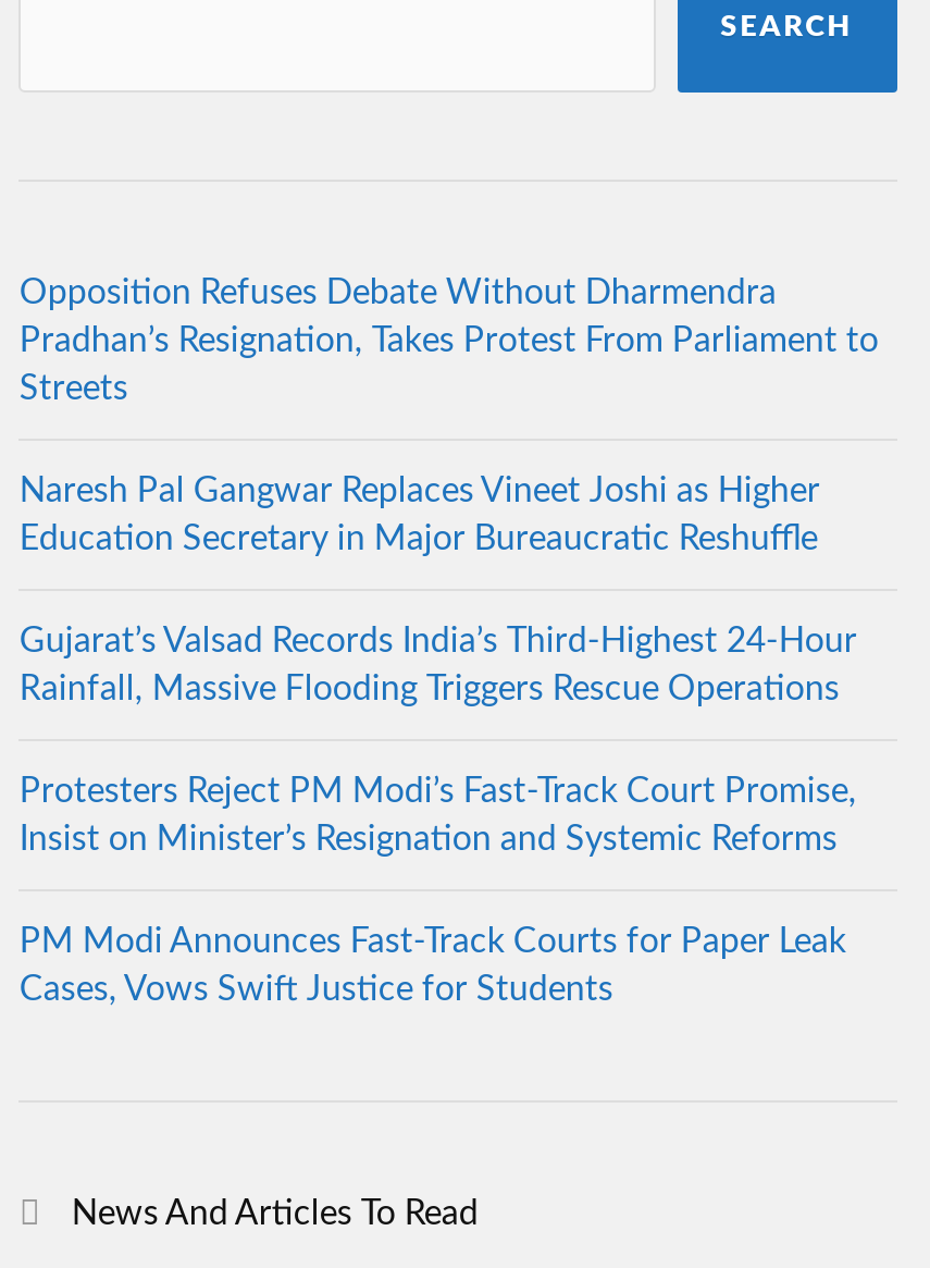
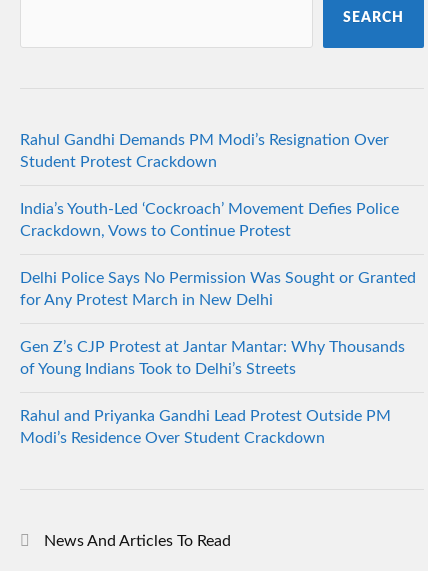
- Opposition Refuses Debate Without Dharmendra
- Pradhan’s Resignation, Takes Protest From Parliament to
- Streets
+ Rahul Gandhi Demands PM Modi’s Resignation Over
+ Student Protest Crackdown

- Naresh Pal Gangwar Replaces Vineet Joshi as Higher
- Education Secretary in Major Bureaucratic Reshuffle
+ India’s Youth-Led ‘Cockroach’ Movement Defies Police
+ Crackdown, Vows to Continue Protest

- Gujarat’s Valsad Records India’s Third-Highest 24-Hour
- Rainfall, Massive Flooding Triggers Rescue Operations
+ Delhi Police Says No Permission Was Sought or Granted
+ for Any Protest March in New Delhi

- Protesters Reject PM Modi’s Fast-Track Court Promise,
- Insist on Minister’s Resignation and Systemic Reforms
+ Gen Z’s CJP Protest at Jantar Mantar: Why Thousands
+ of Young Indians Took to Delhi’s Streets

- PM Modi Announces Fast-Track Courts for Paper Leak
- Cases, Vows Swift Justice for Students
+ Rahul and Priyanka Gandhi Lead Protest Outside PM
+ Modi’s Residence Over Student Crackdown
